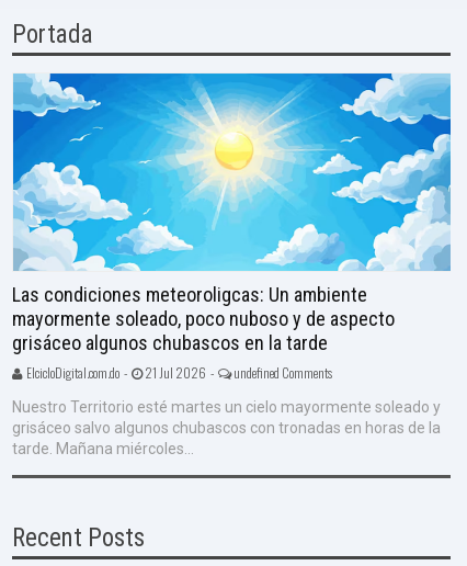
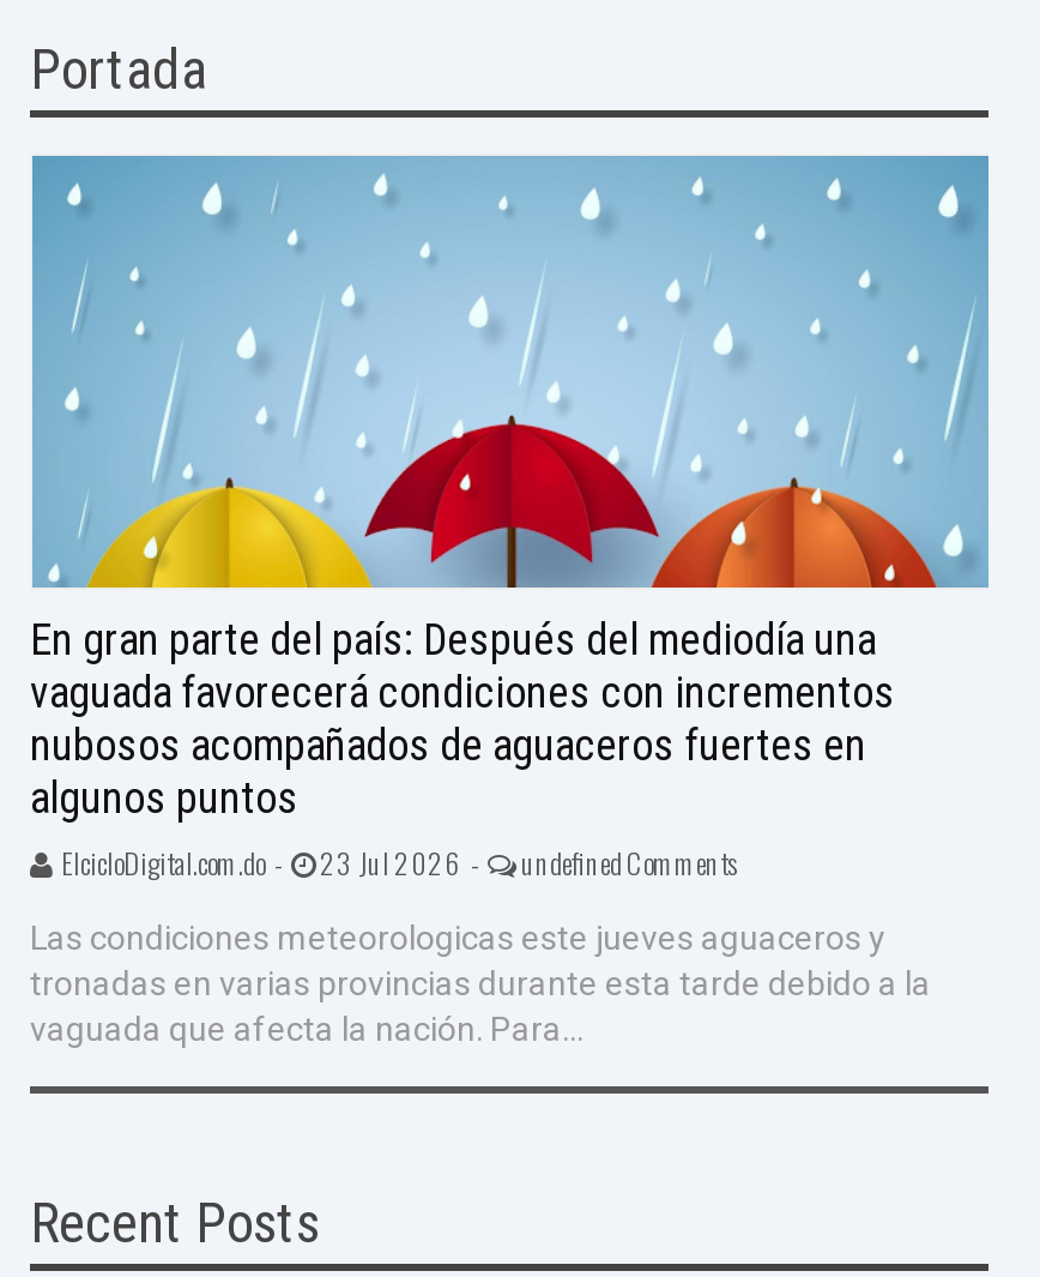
- [image]
- Las condiciones meteoroligcas: Un ambiente
- mayormente soleado, poco nuboso y de aspecto
- grisáceo algunos chubascos en la tarde
- ElcicloDigital.com.do - 21 Jul 2026 -
+ [image]
+ En gran parte del país: Después del mediodía una
+ vaguada favorecerá condiciones con incrementos
+ nubosos acompañados de aguaceros fuertes en
+ algunos puntos
+ ElcicloDigital.com.do - 23 Jul 2026 -

- Nuestro Territorio esté martes un cielo mayormente soleado y
- grisáceo salvo algunos chubascos con tronadas en horas de la
- tarde. Mañana miércoles...
+ Las condiciones meteorologicas este jueves aguaceros y
+ tronadas en varias provincias durante esta tarde debido a la
+ vaguada que afecta la nación. Para...
